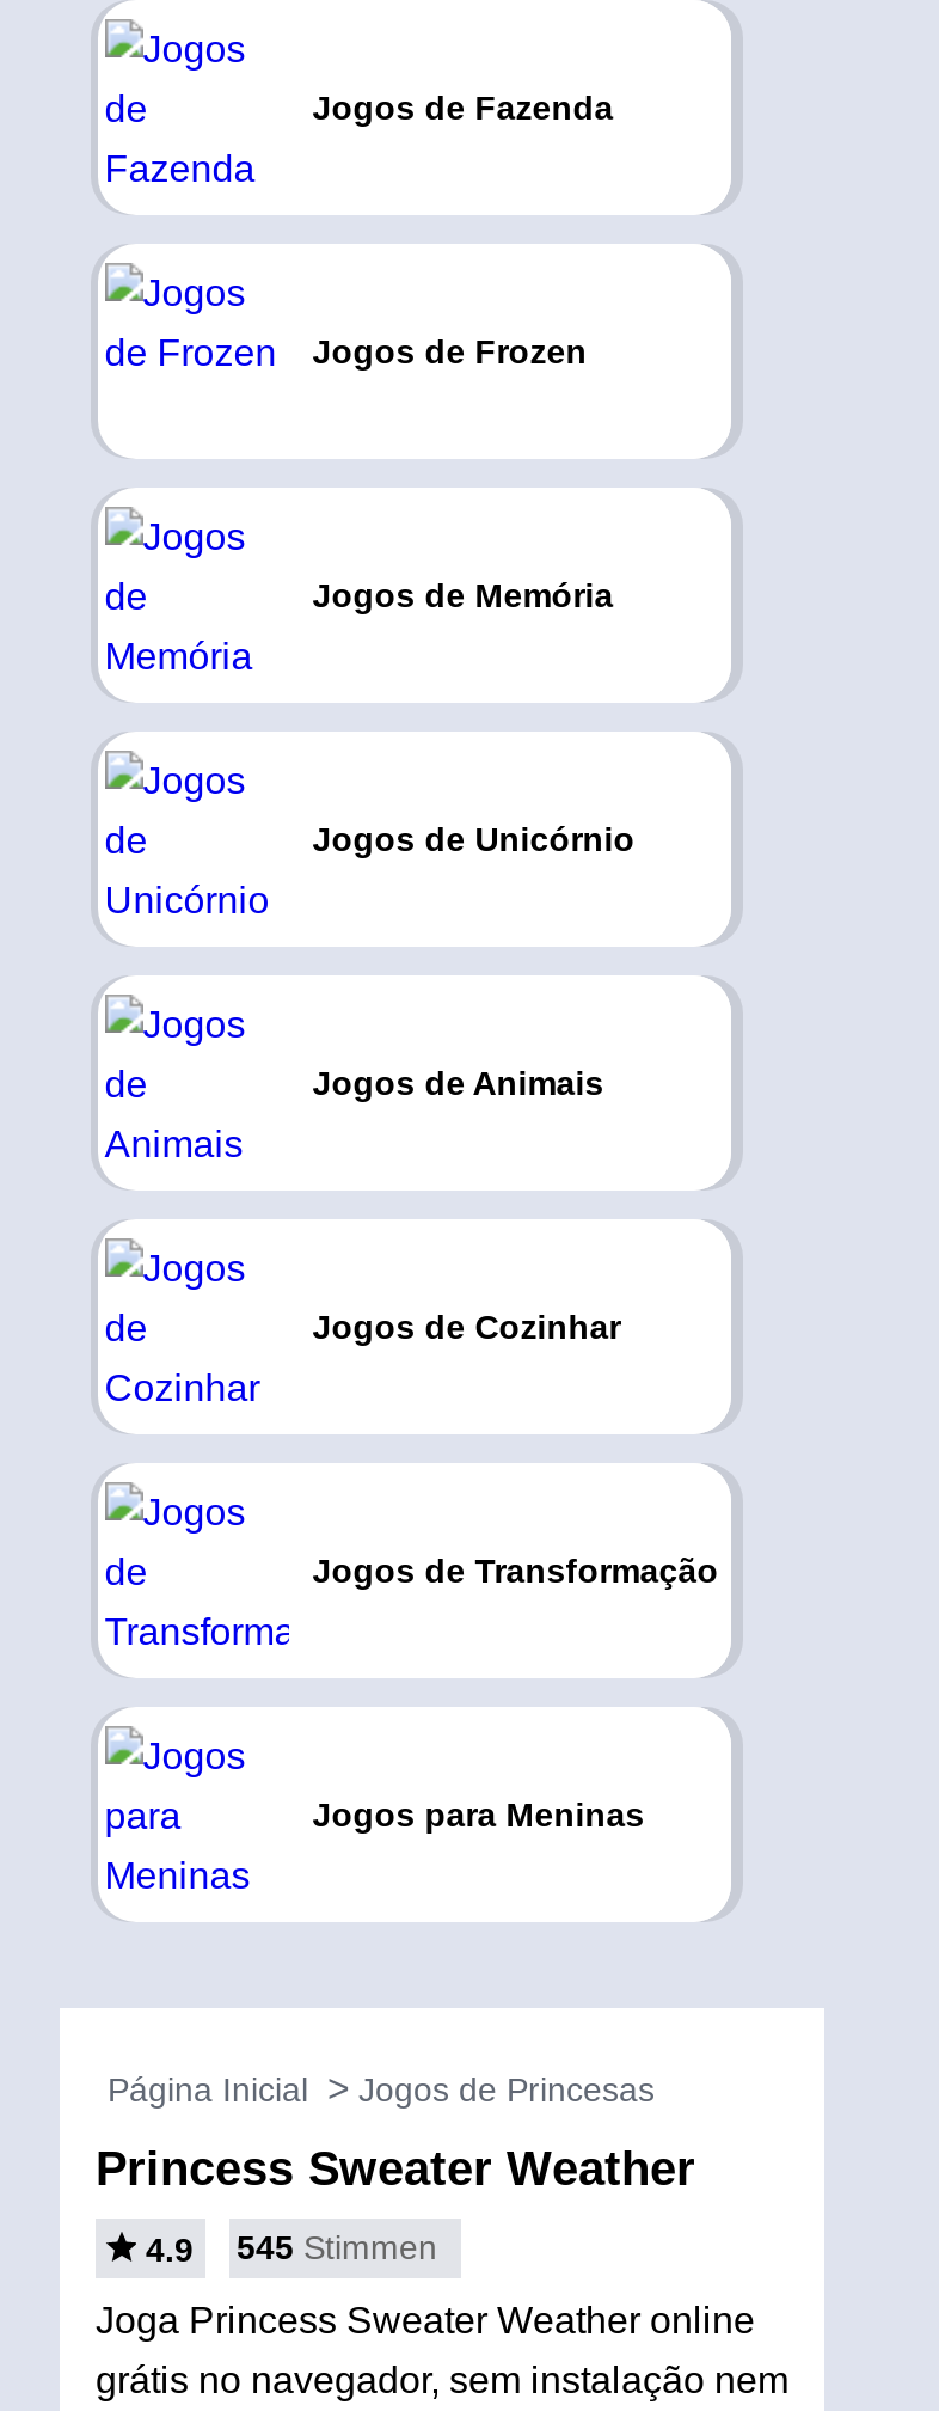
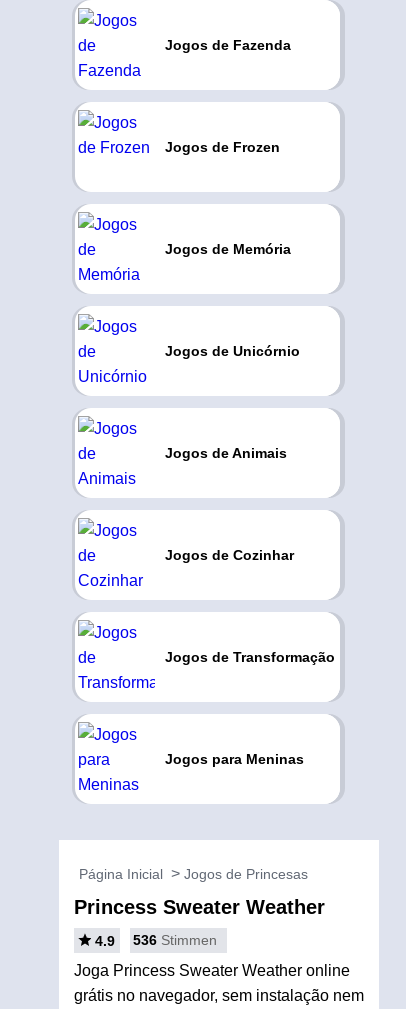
- 4.9 545 Stimmen
+ 4.9 536 Stimmen
